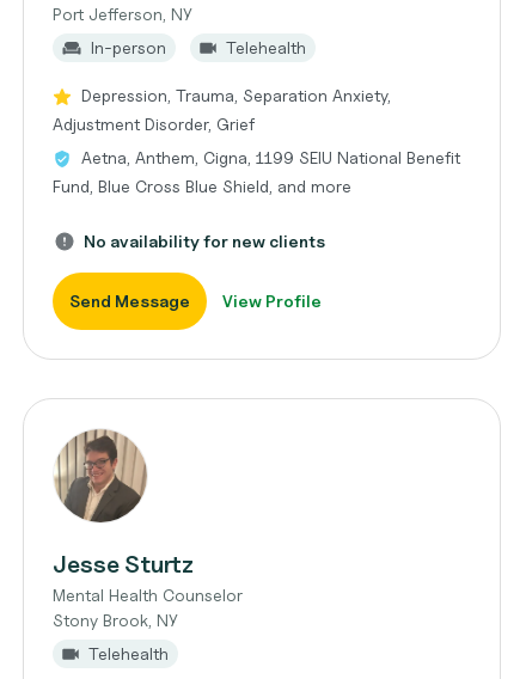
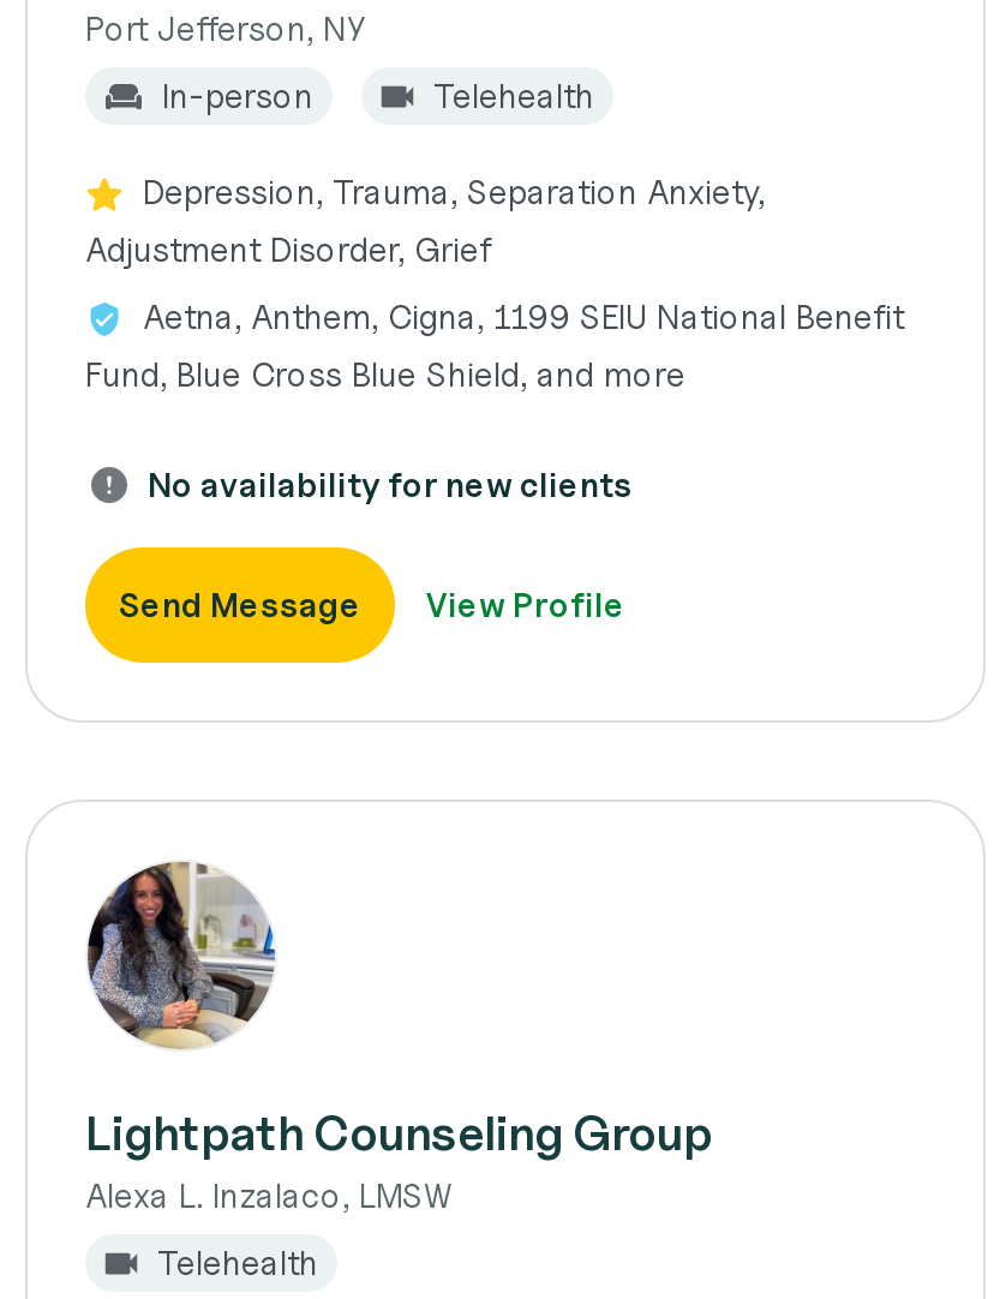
- [image]
- Jesse Sturtz
- Mental Health Counselor
- Stony Brook, NY
+ [image]
+ Lightpath Counseling Group
+ Alexa L. Inzalaco, LMSW
